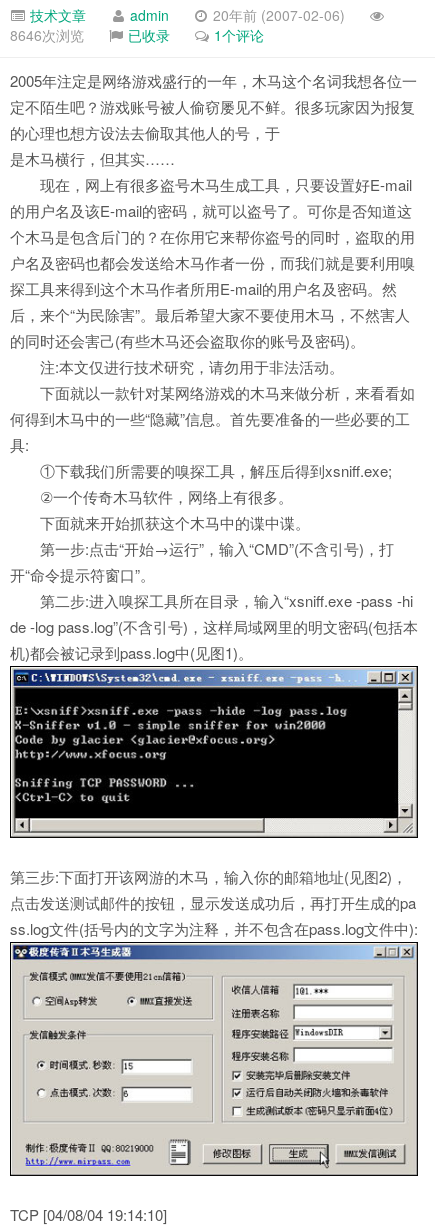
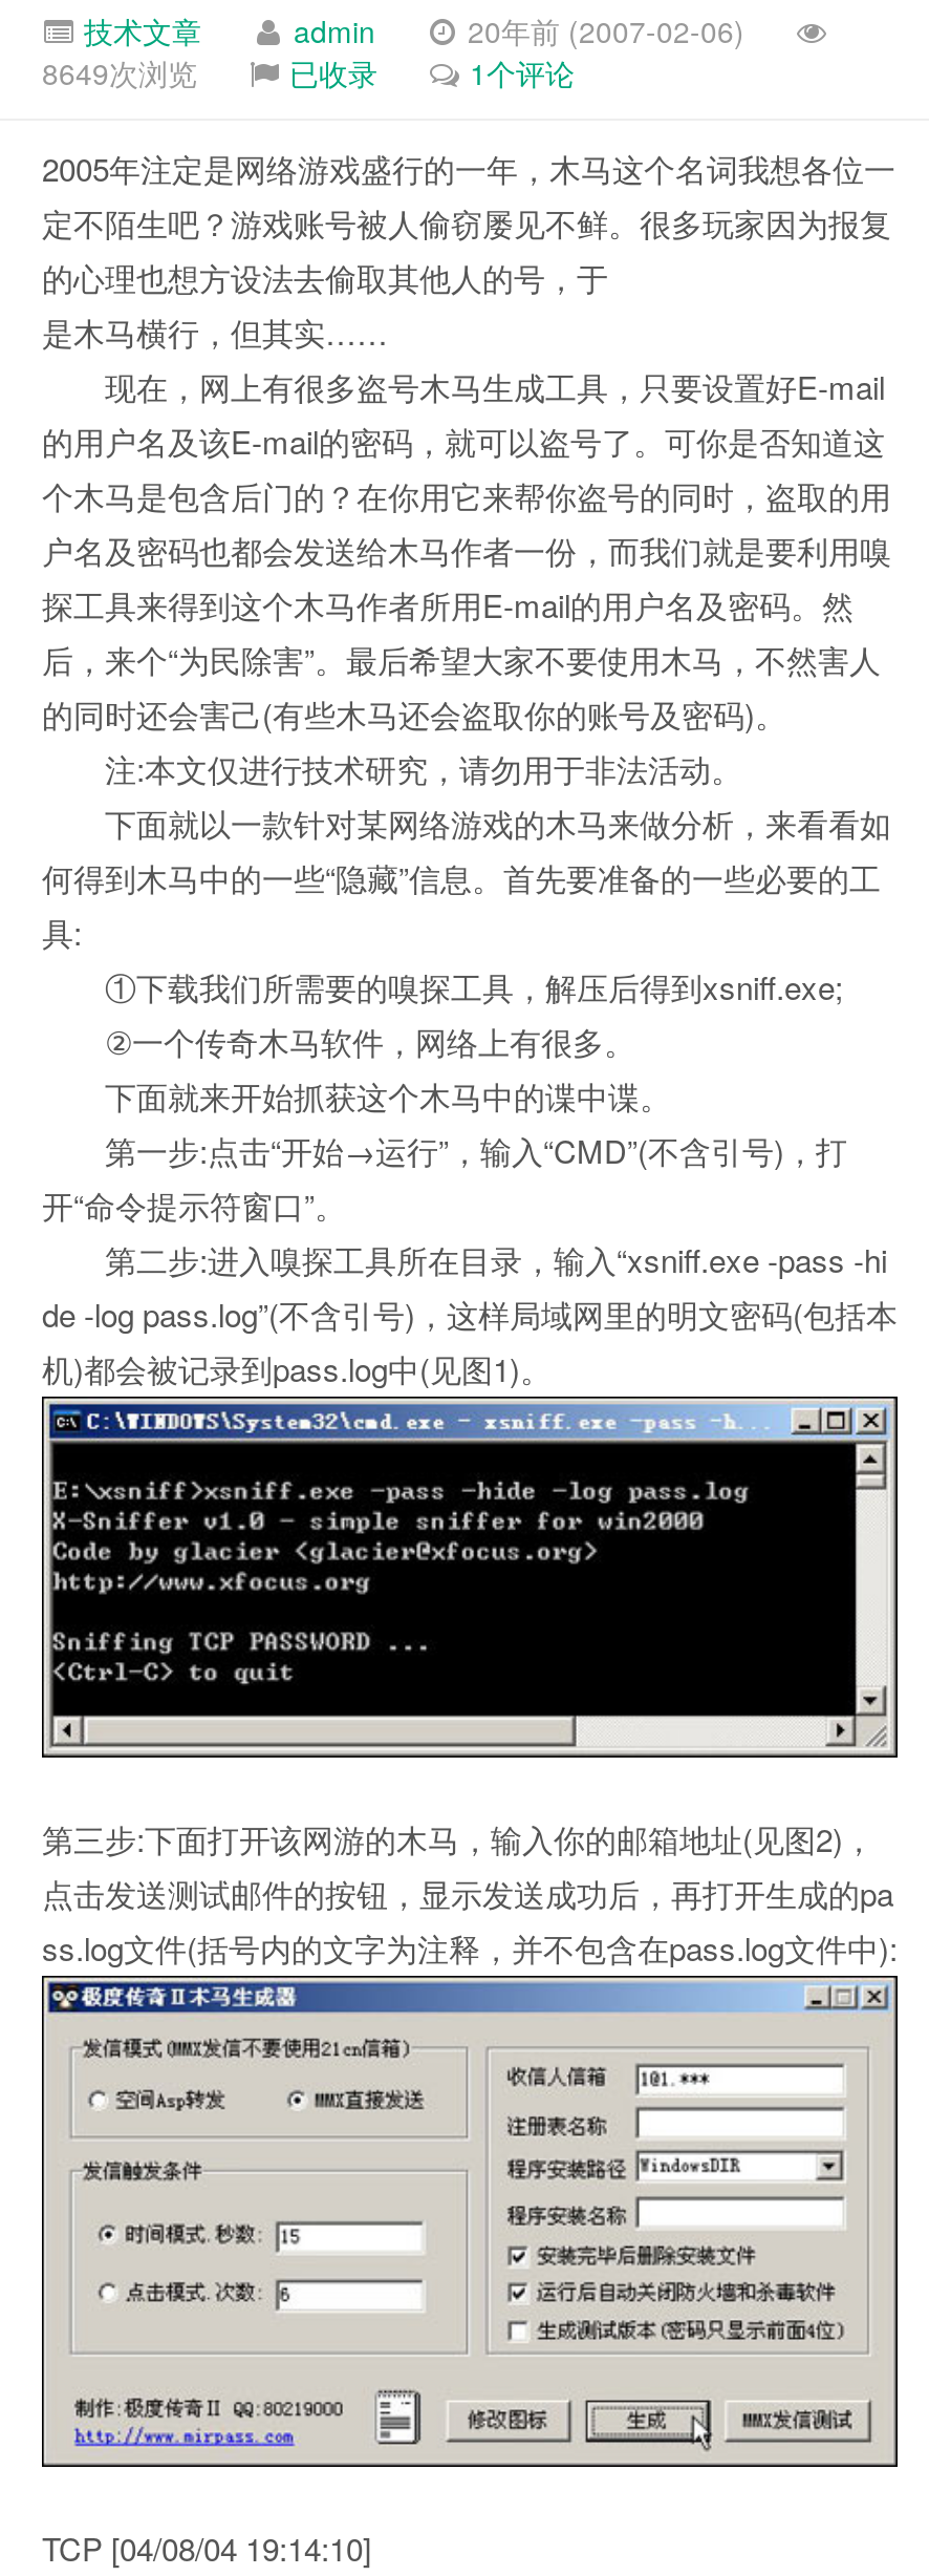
- 8646次浏览
+ 8649次浏览
